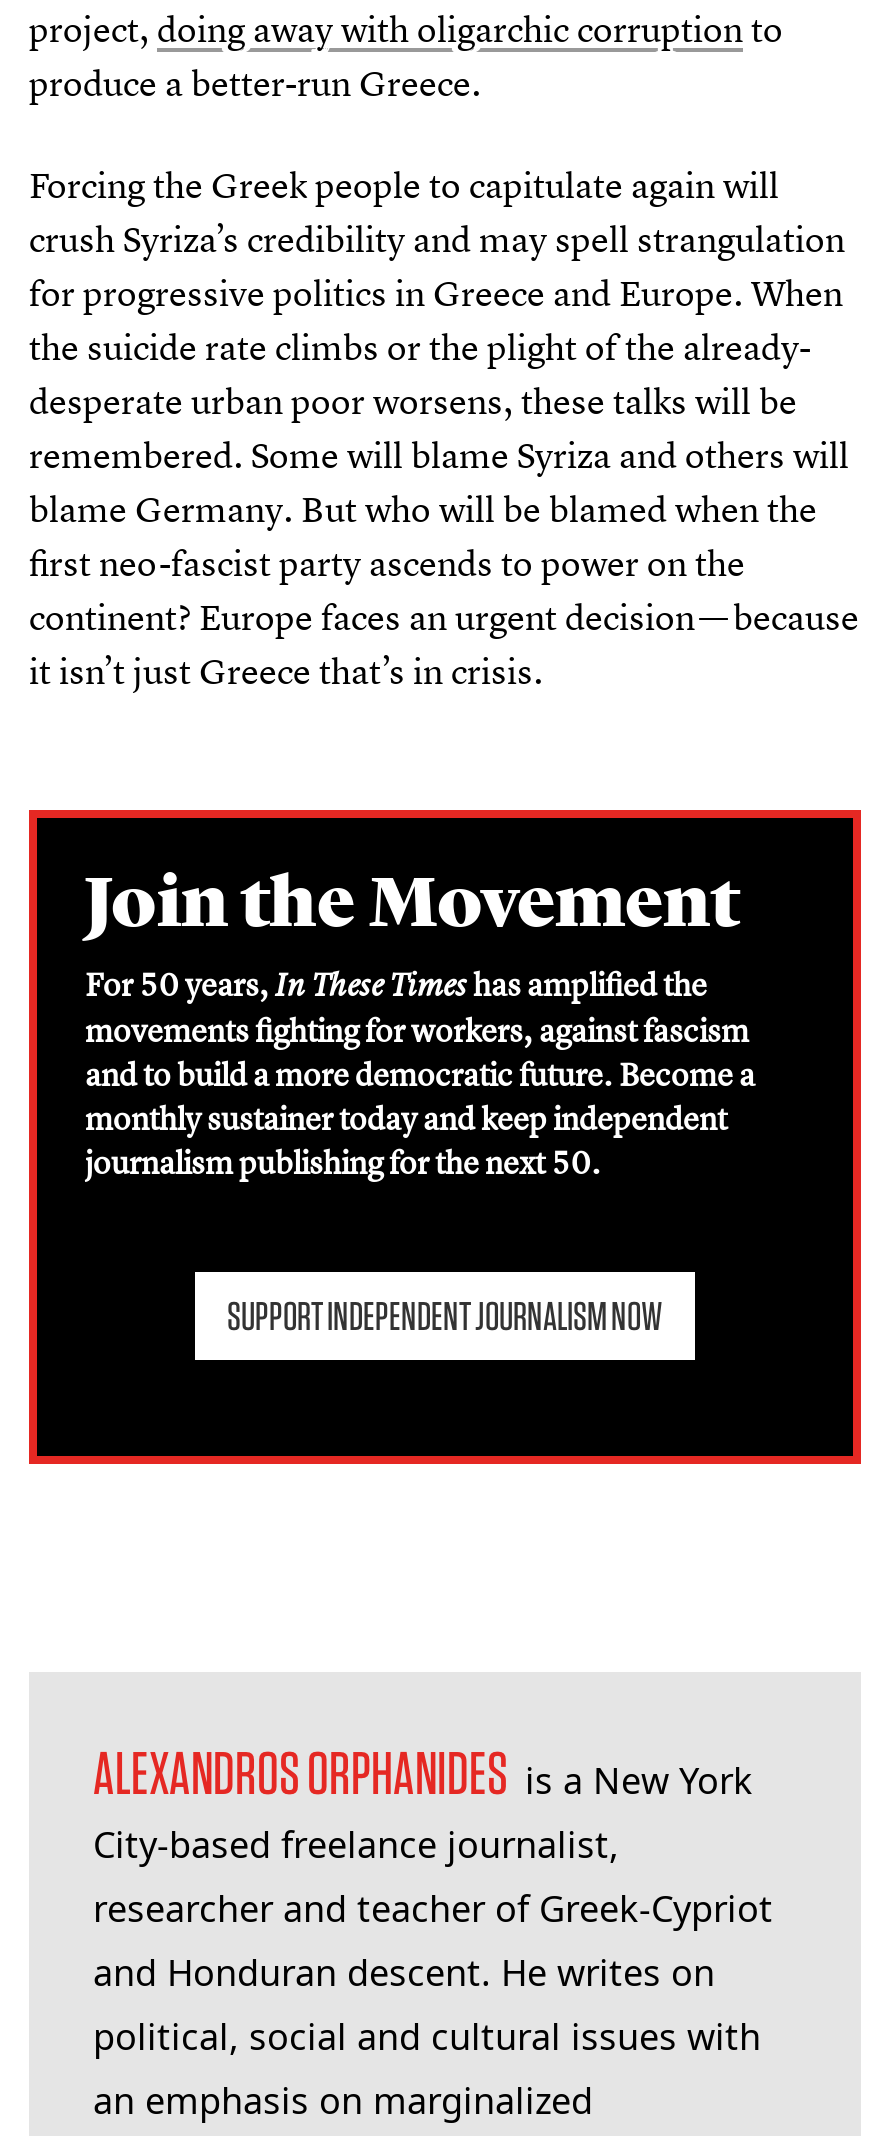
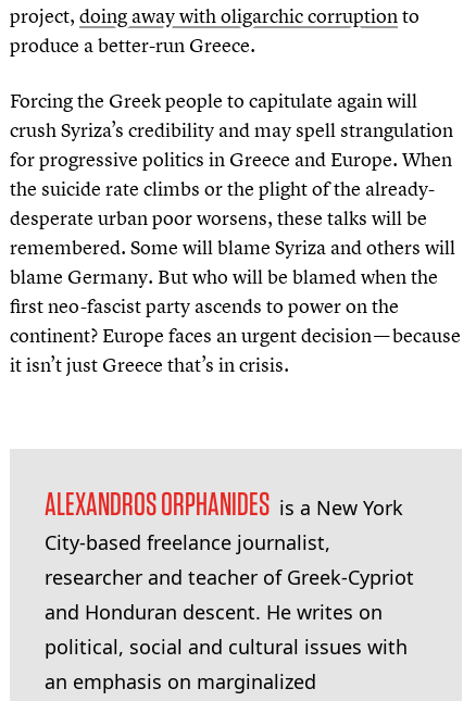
- [image]
- Join the Movement
- For 50 years,In These Timeshas amplified the
- movements fighting for workers, against fascism
- and to build a more democratic future. Become a
- monthly sustainer today and keep independent
- journalism publishing for the next 50.
- SUPPORT INDEPENDENT JOURNALISM NOW
